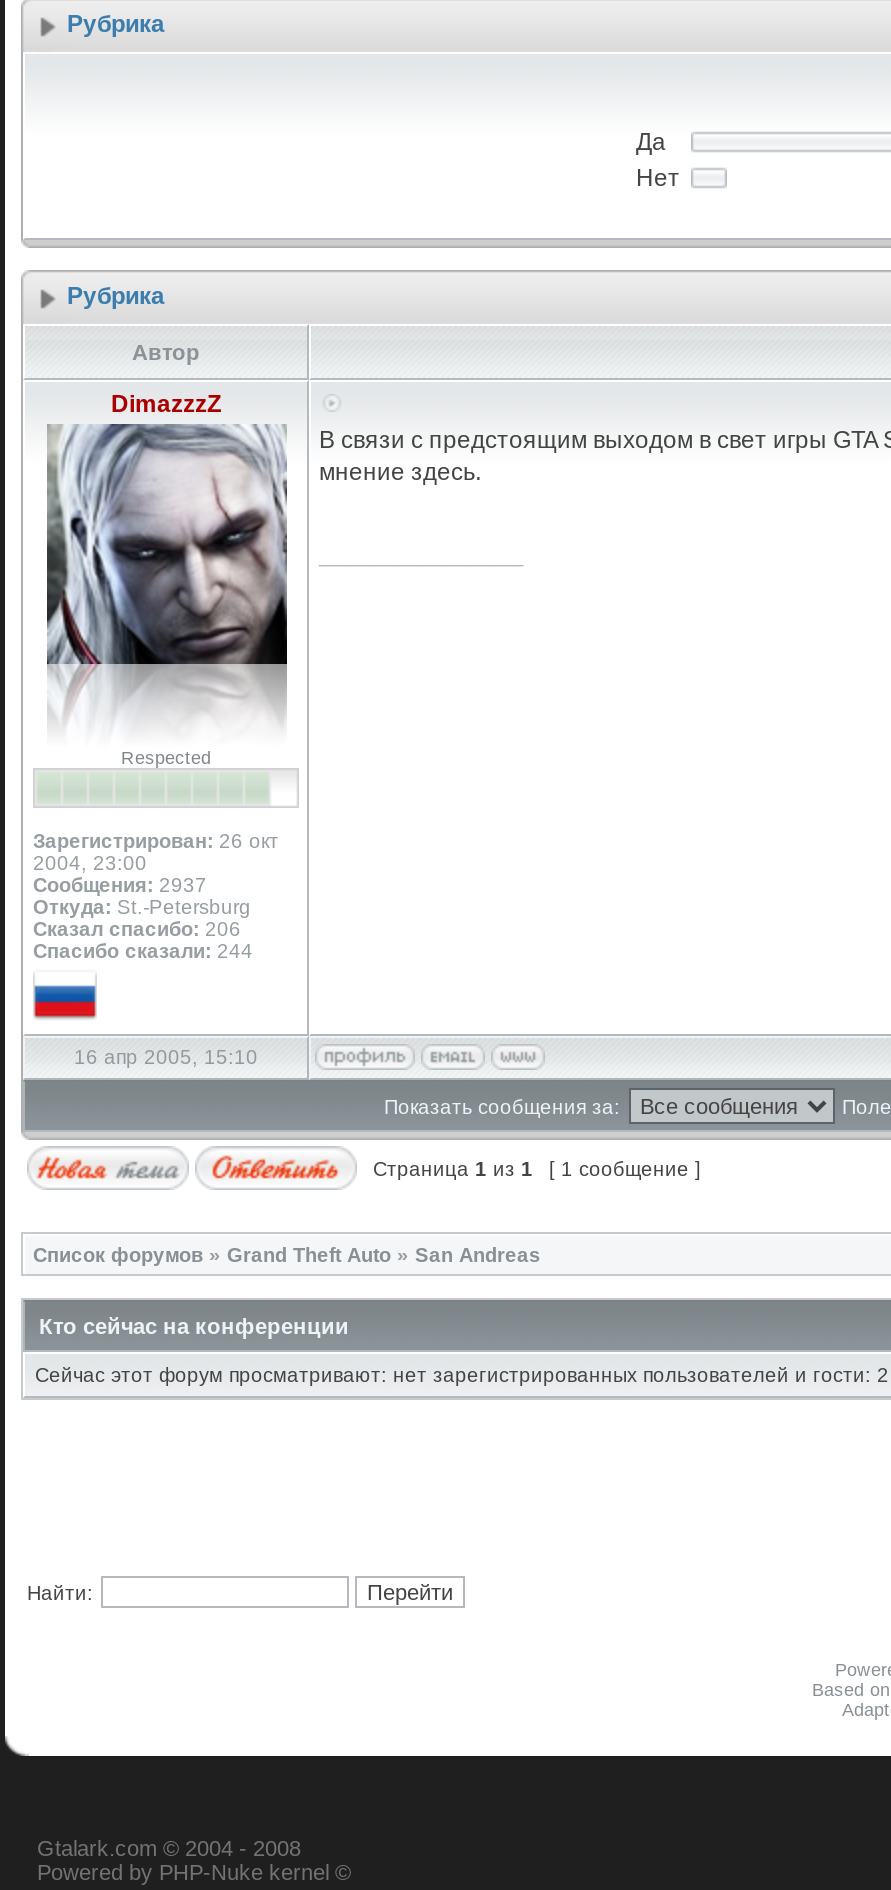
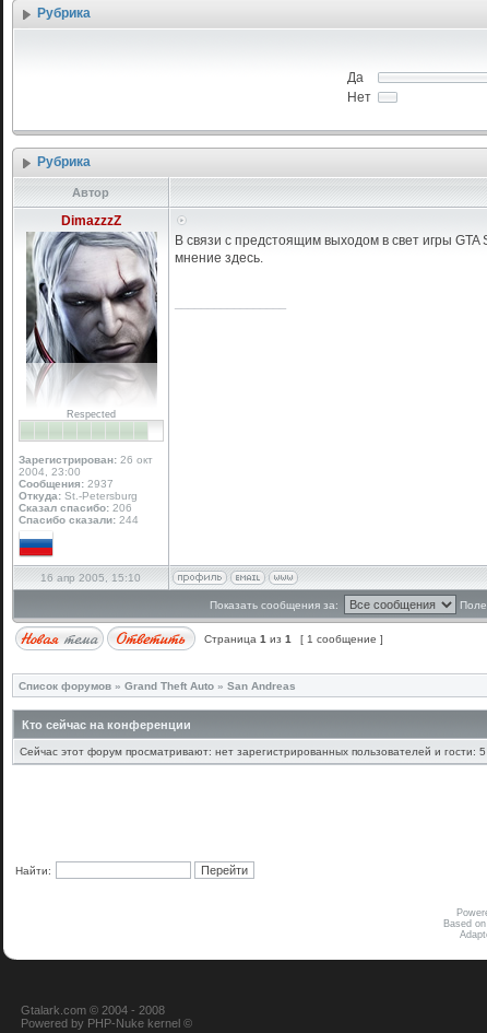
- Сейчас этот форум просматривают: нет зарегистрированных пользователей и гости: 2
+ Сейчас этот форум просматривают: нет зарегистрированных пользователей и гости: 5
